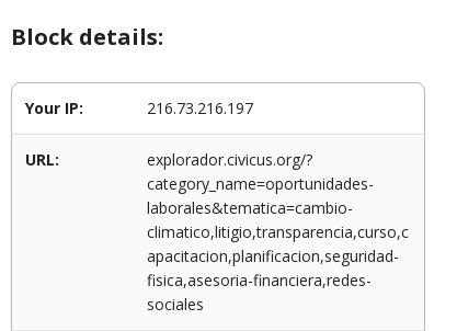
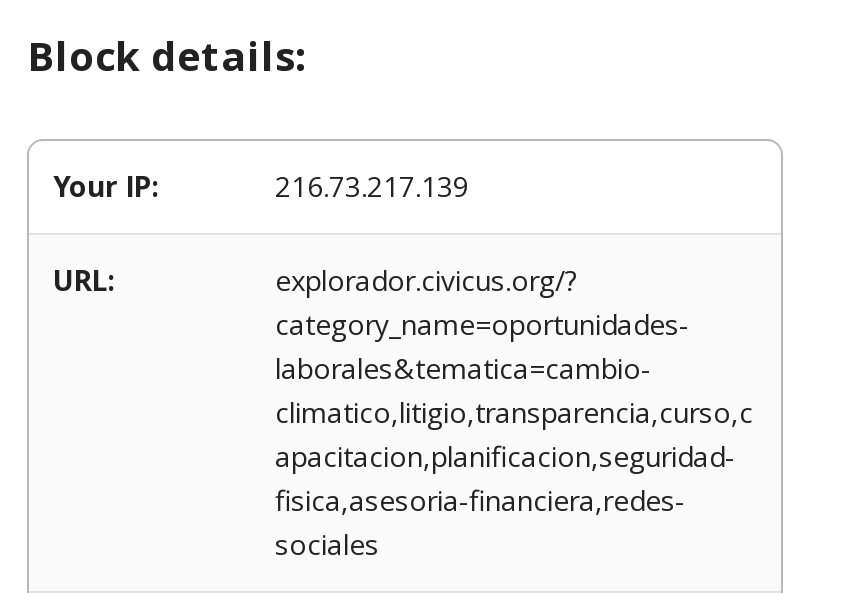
- 216.73.216.197
+ 216.73.217.139
